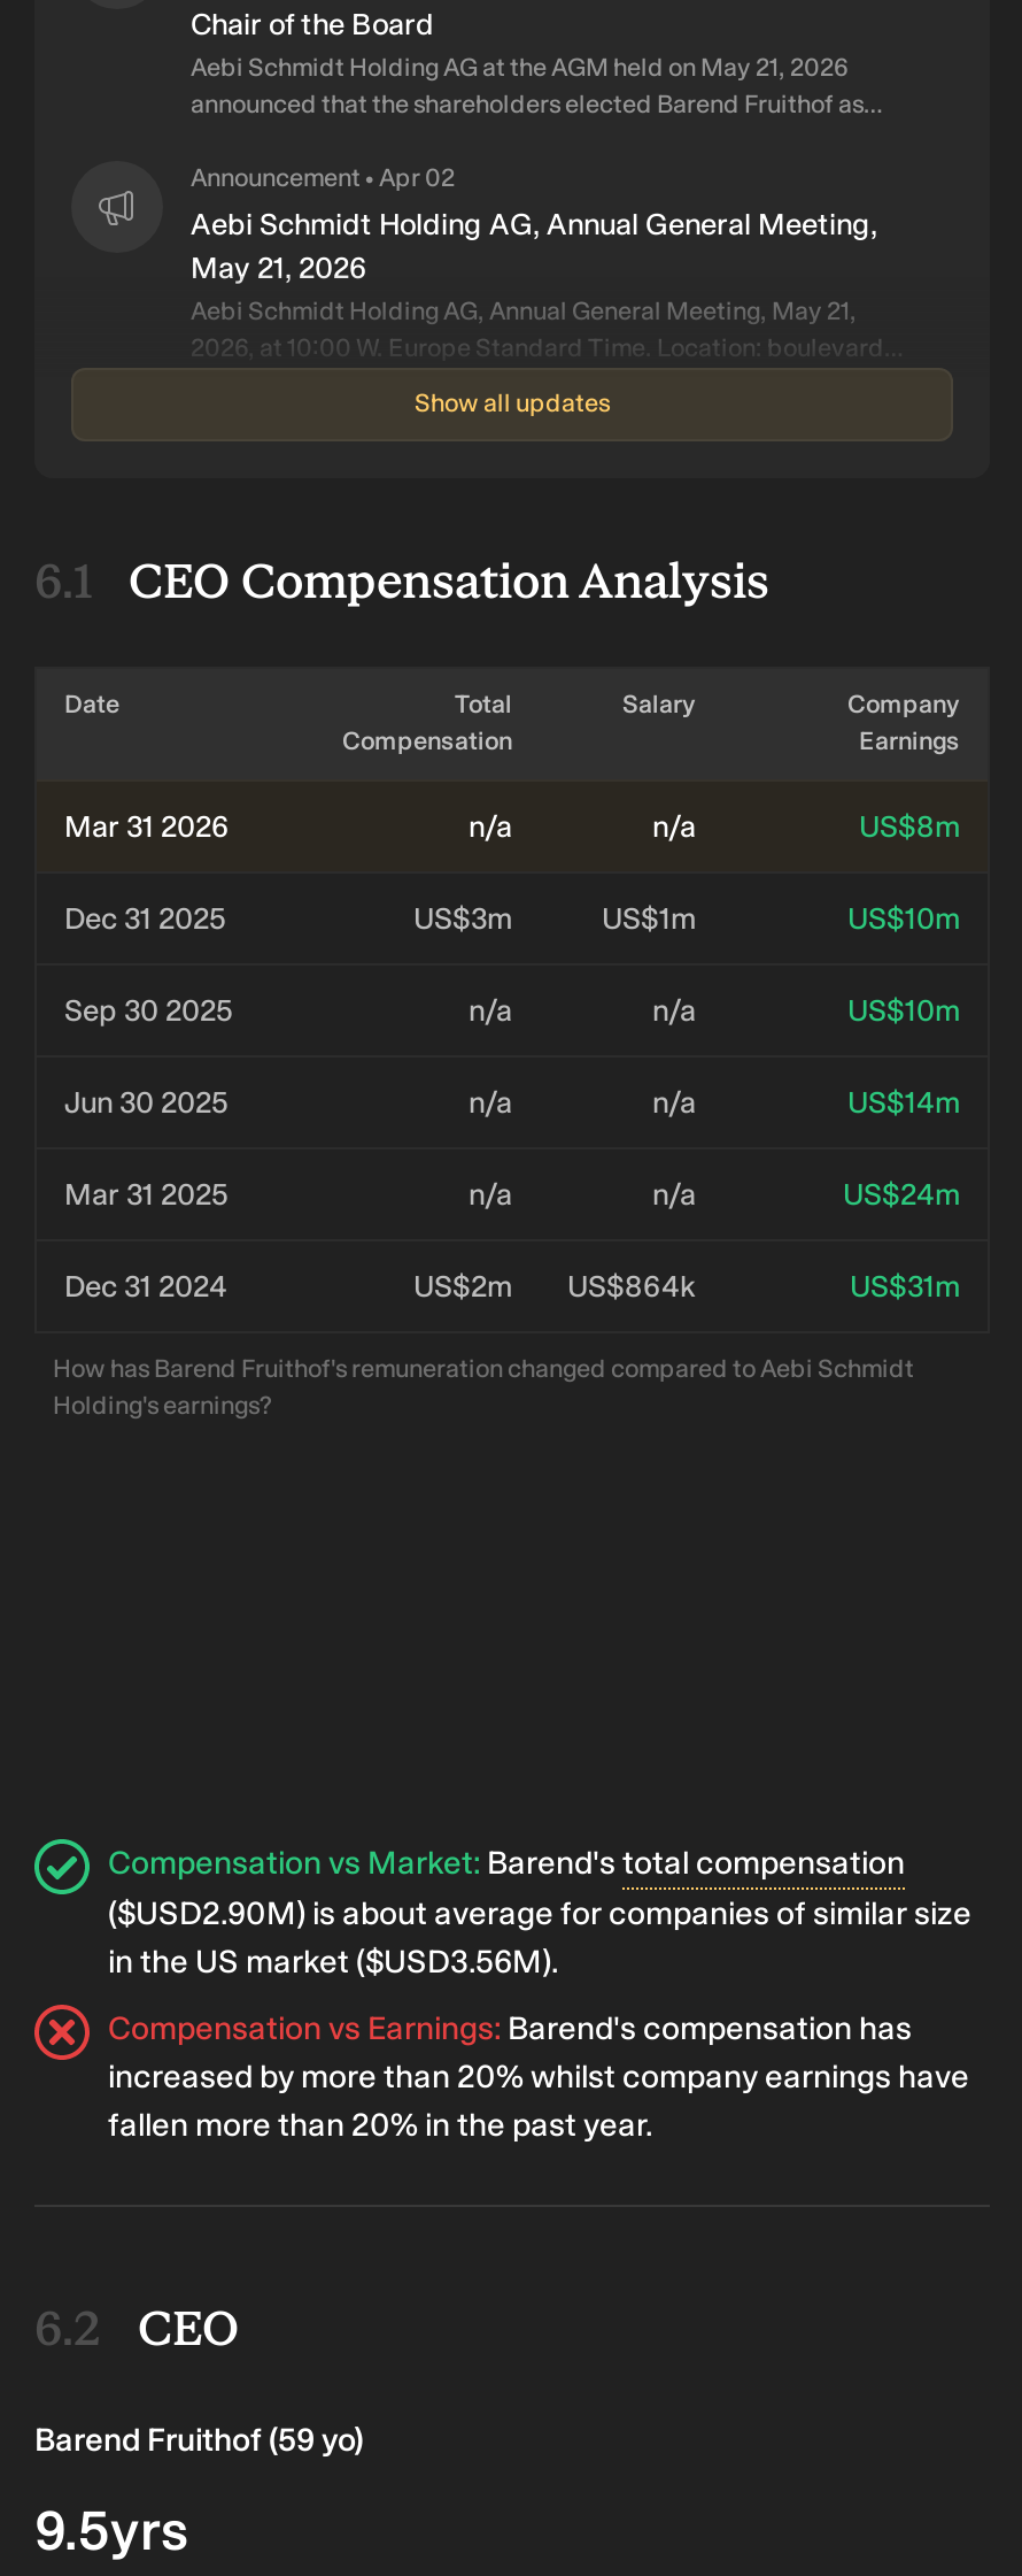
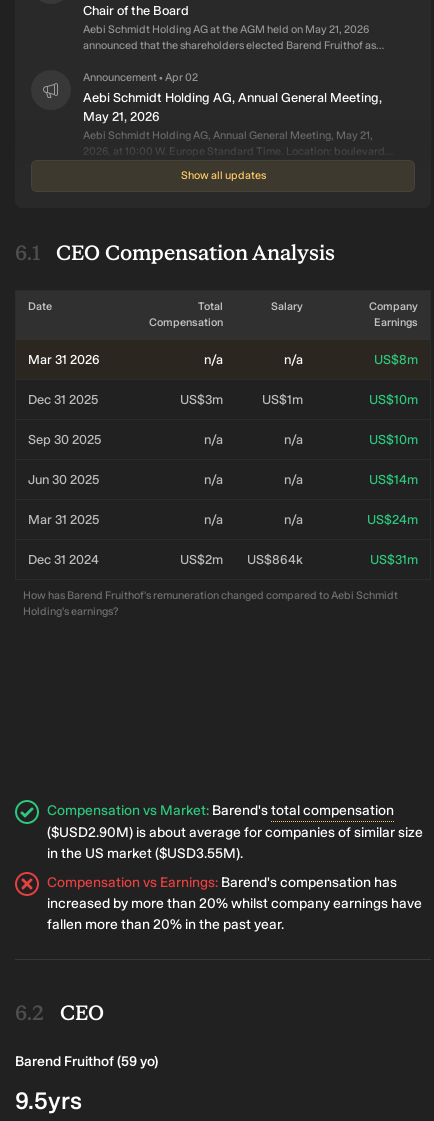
- in the US market ($USD3.56M).
+ in the US market ($USD3.55M).
